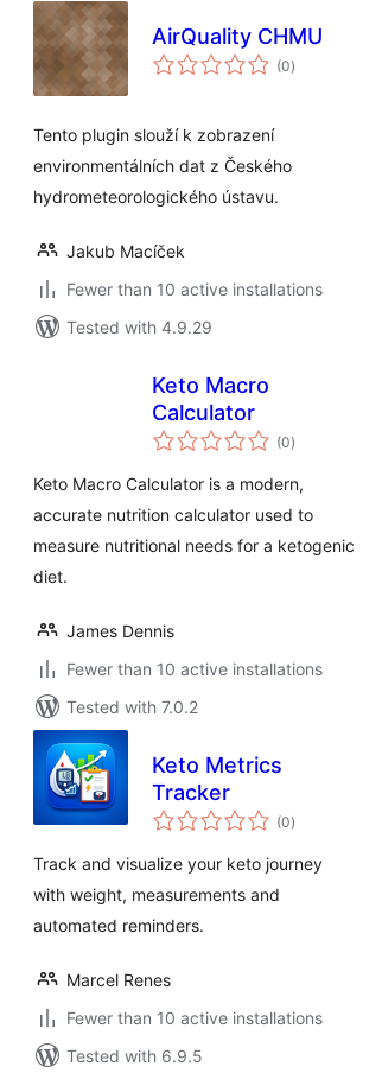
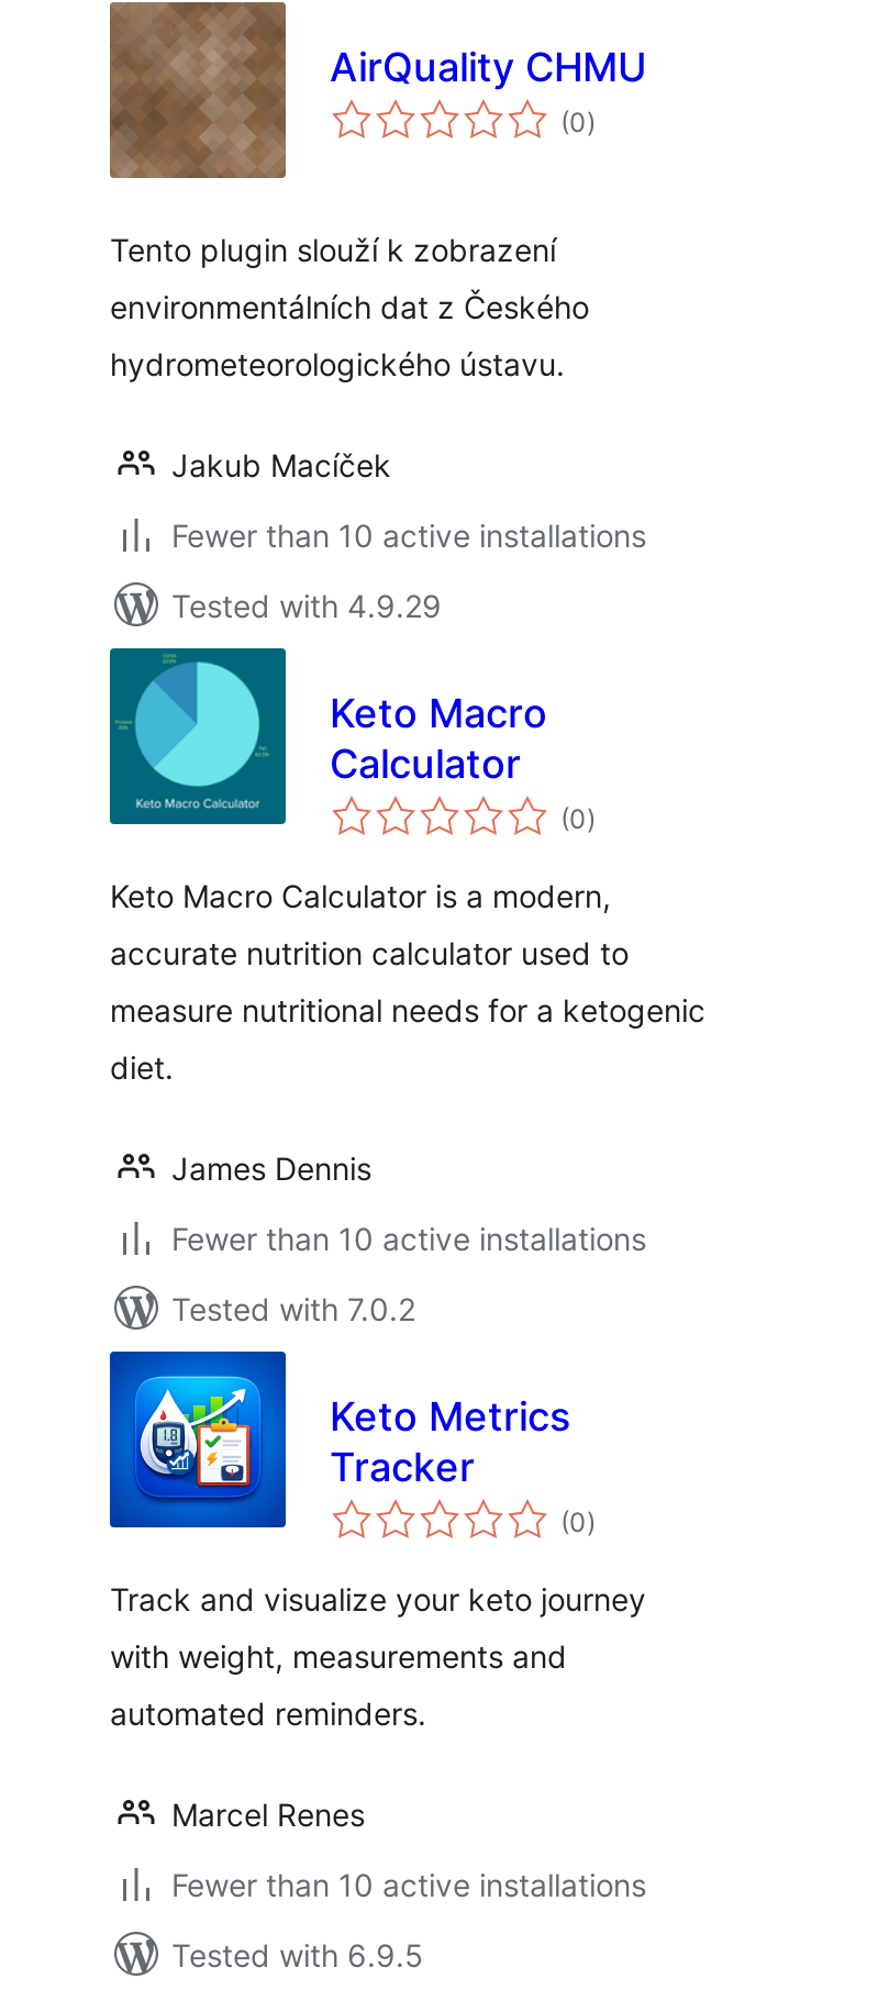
+ [image]
